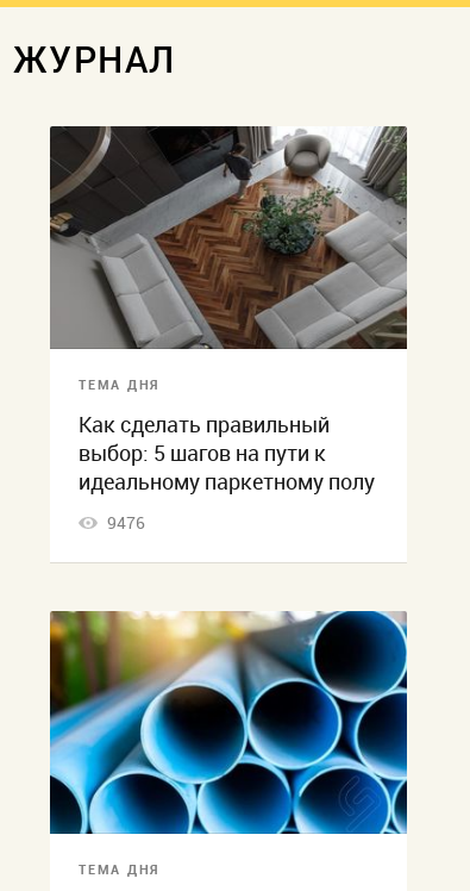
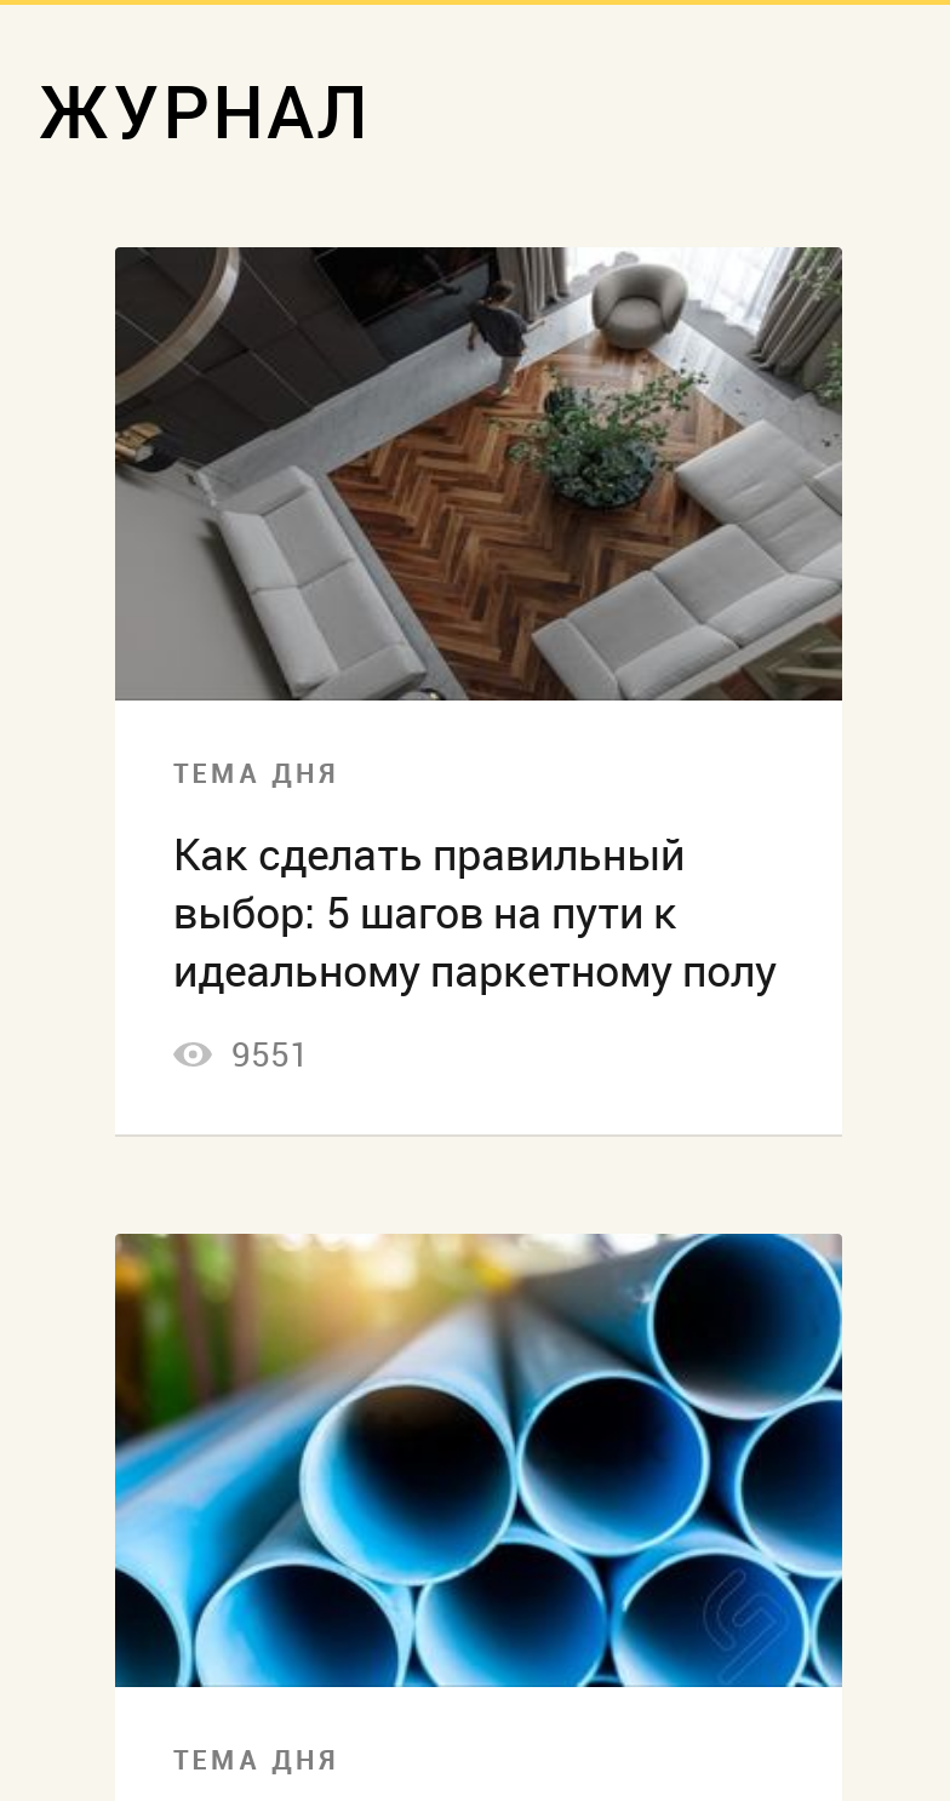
- 9476
+ 9551
